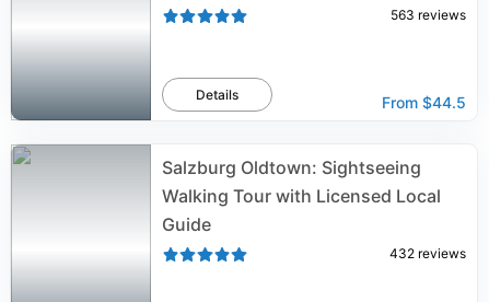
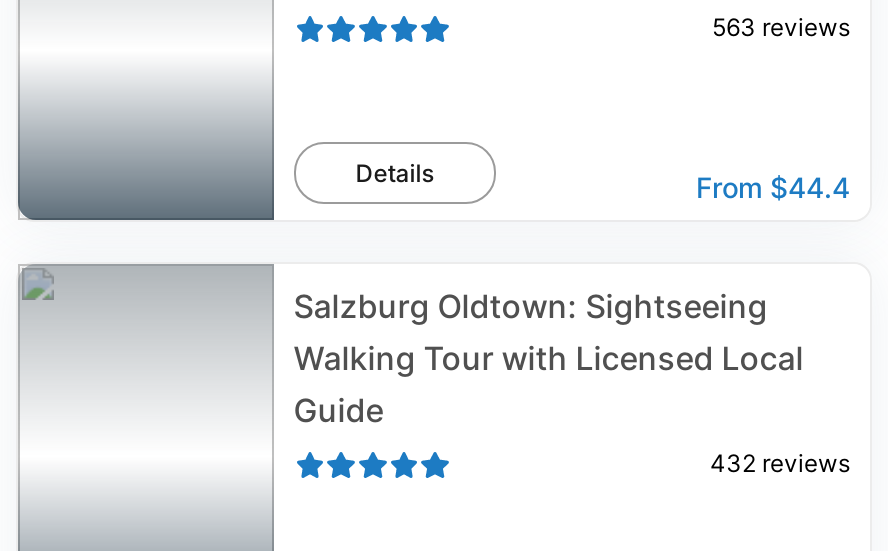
- From $44.5
+ From $44.4
